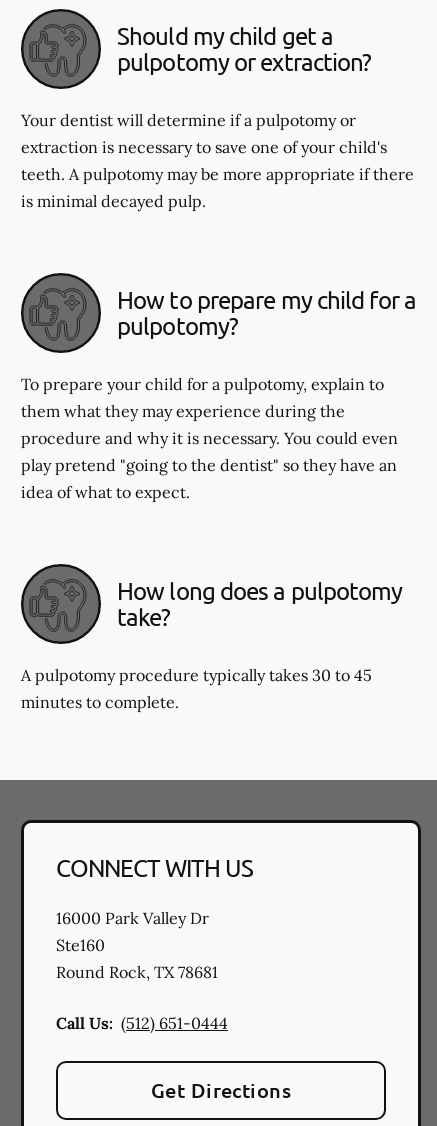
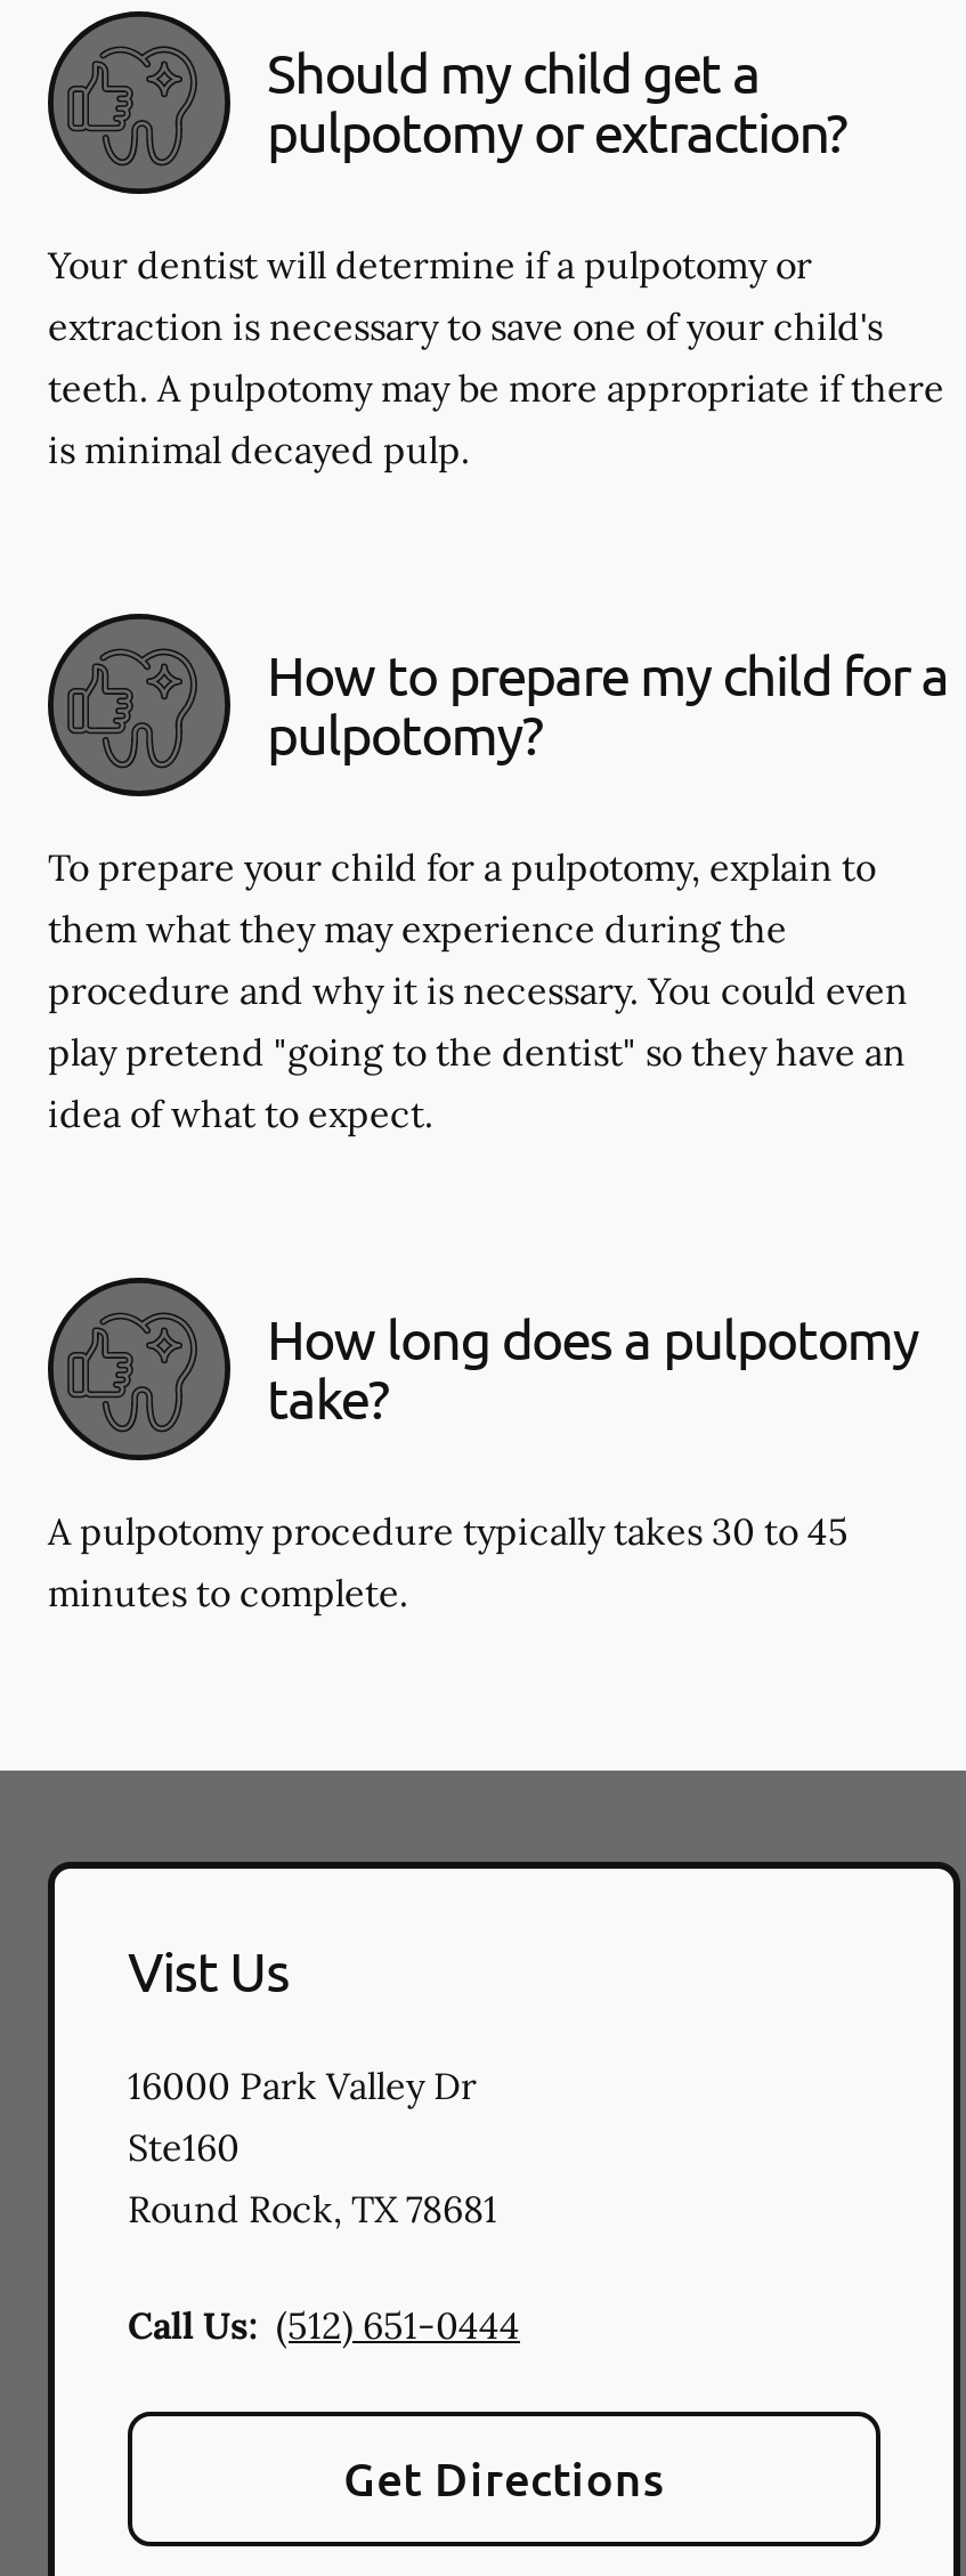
- CONNECT WITH US
+ Vist Us
